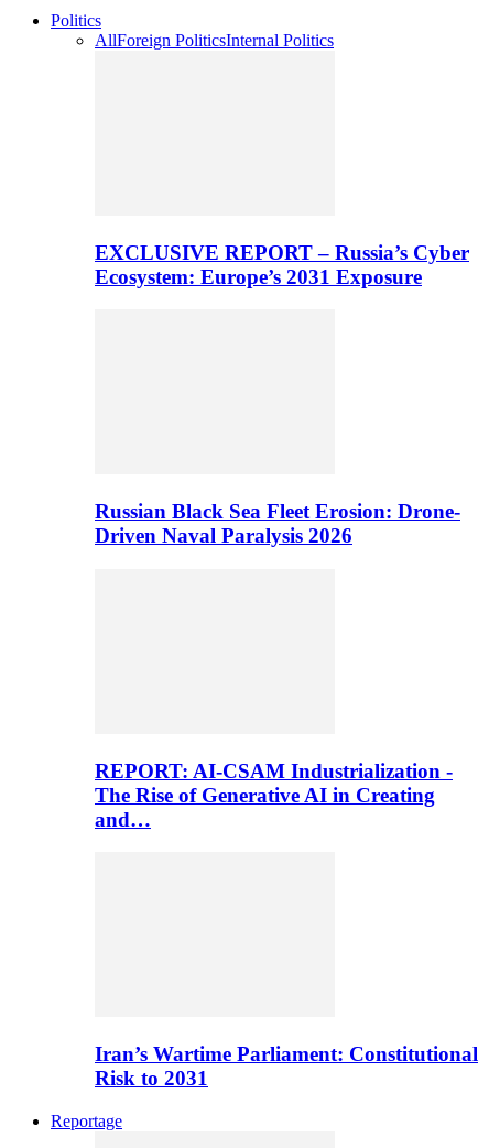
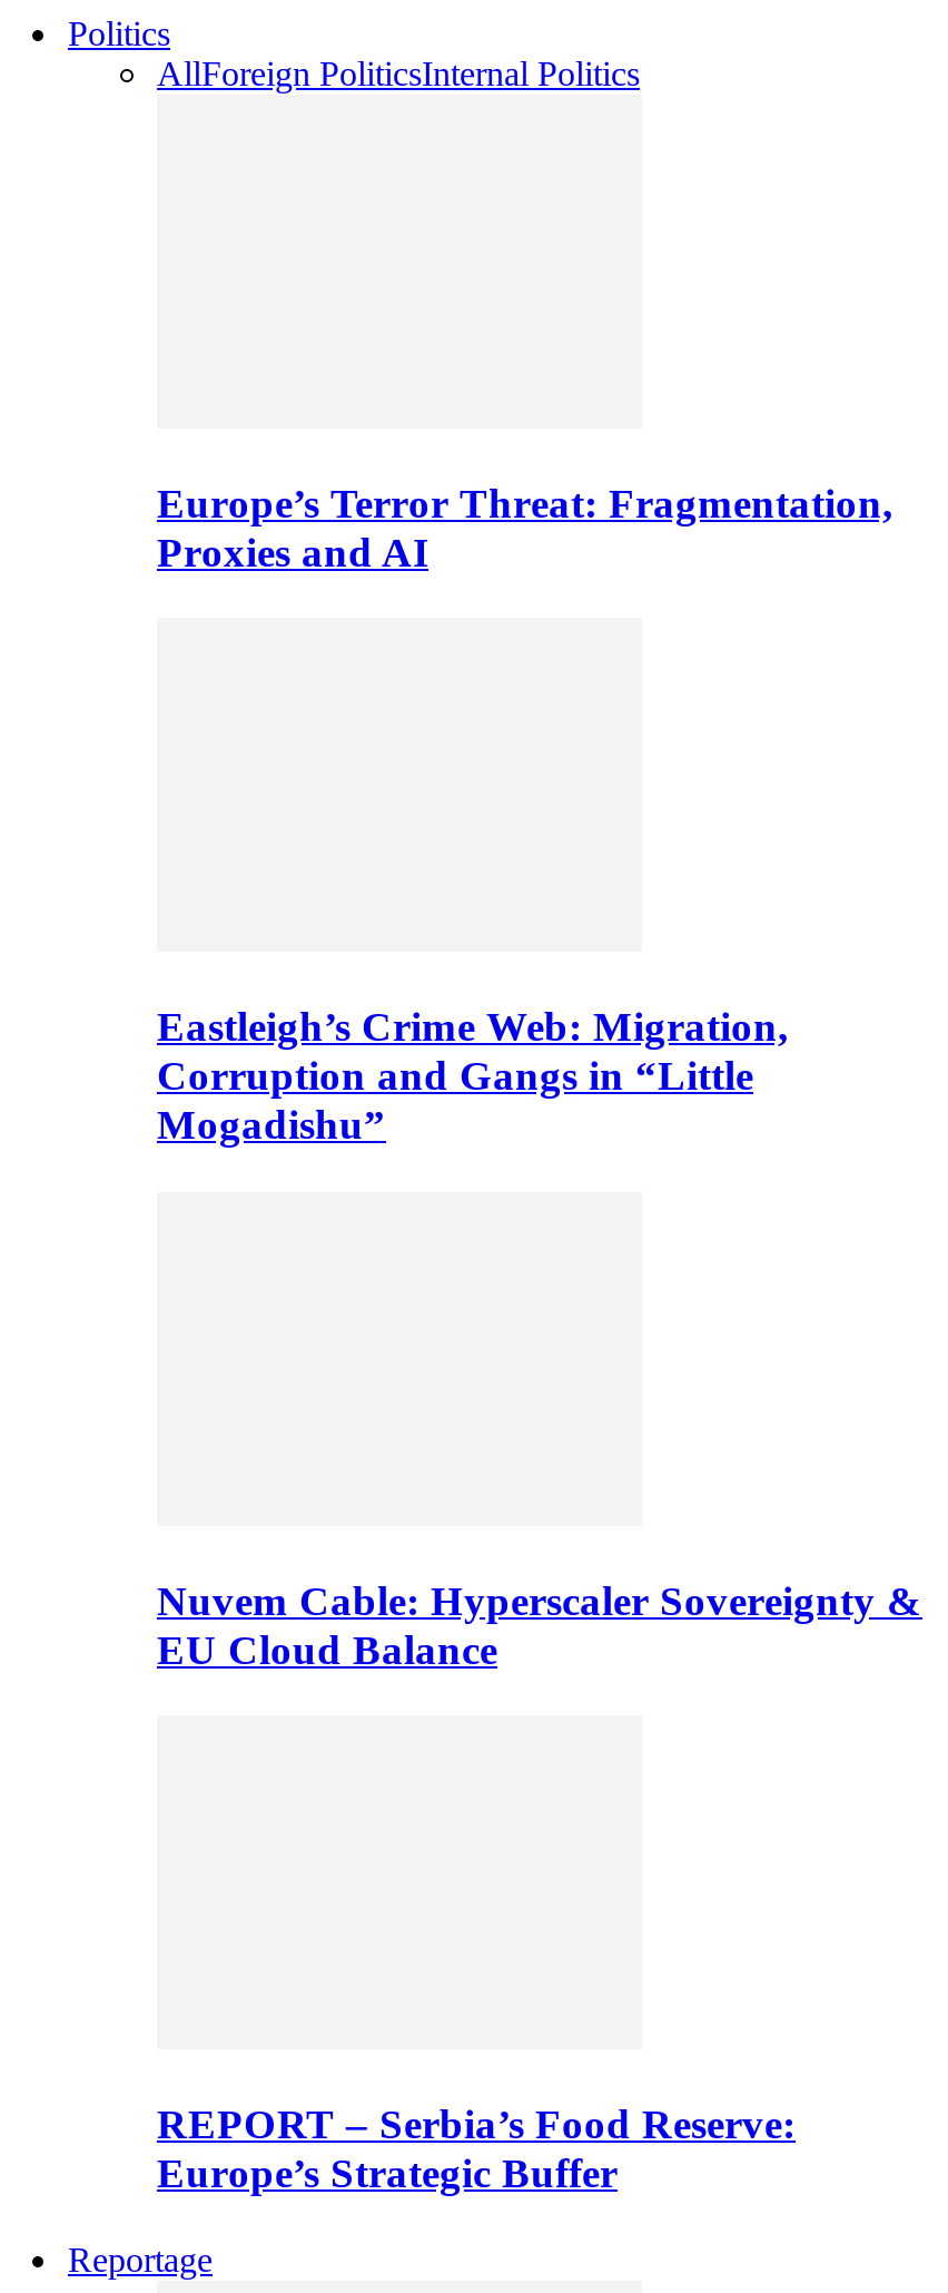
- EXCLUSIVE REPORT – Russia’s Cyber
- Ecosystem: Europe’s 2031 Exposure
+ Europe’s Terror Threat: Fragmentation,
+ Proxies and AI

- Russian Black Sea Fleet Erosion: Drone-
- Driven Naval Paralysis 2026
+ Eastleigh’s Crime Web: Migration,
+ Corruption and Gangs in “Little
+ Mogadishu”

- REPORT: AI-CSAM Industrialization -
- The Rise of Generative AI in Creating
- and…
+ Nuvem Cable: Hyperscaler Sovereignty &
+ EU Cloud Balance

- Iran’s Wartime Parliament: Constitutional
- Risk to 2031
+ REPORT – Serbia’s Food Reserve:
+ Europe’s Strategic Buffer
